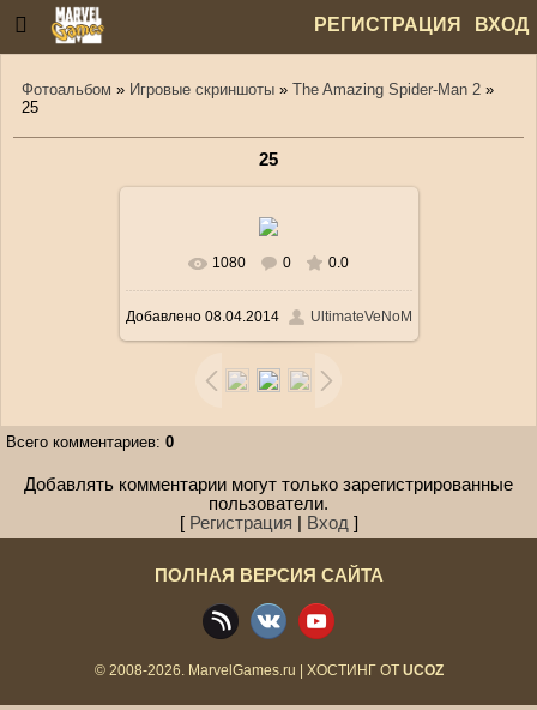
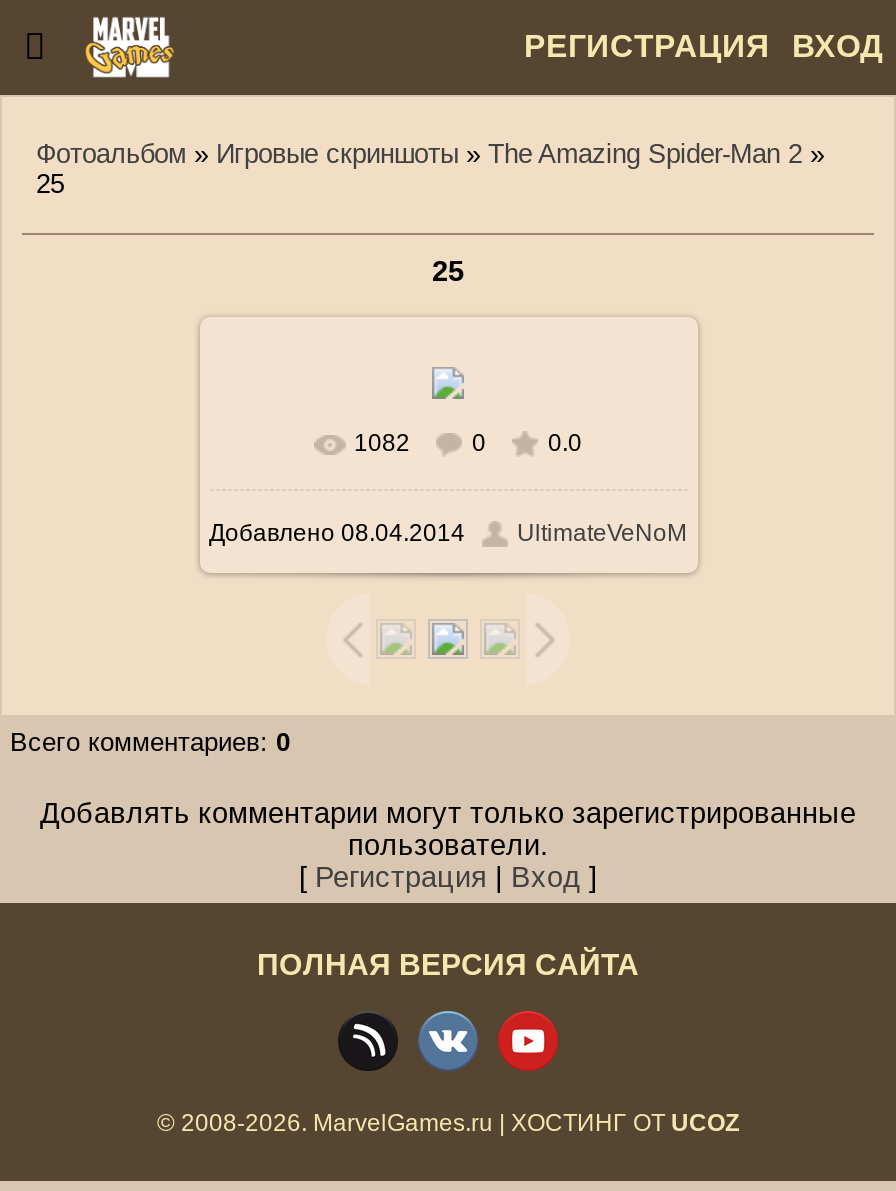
- 1080
+ 1082
